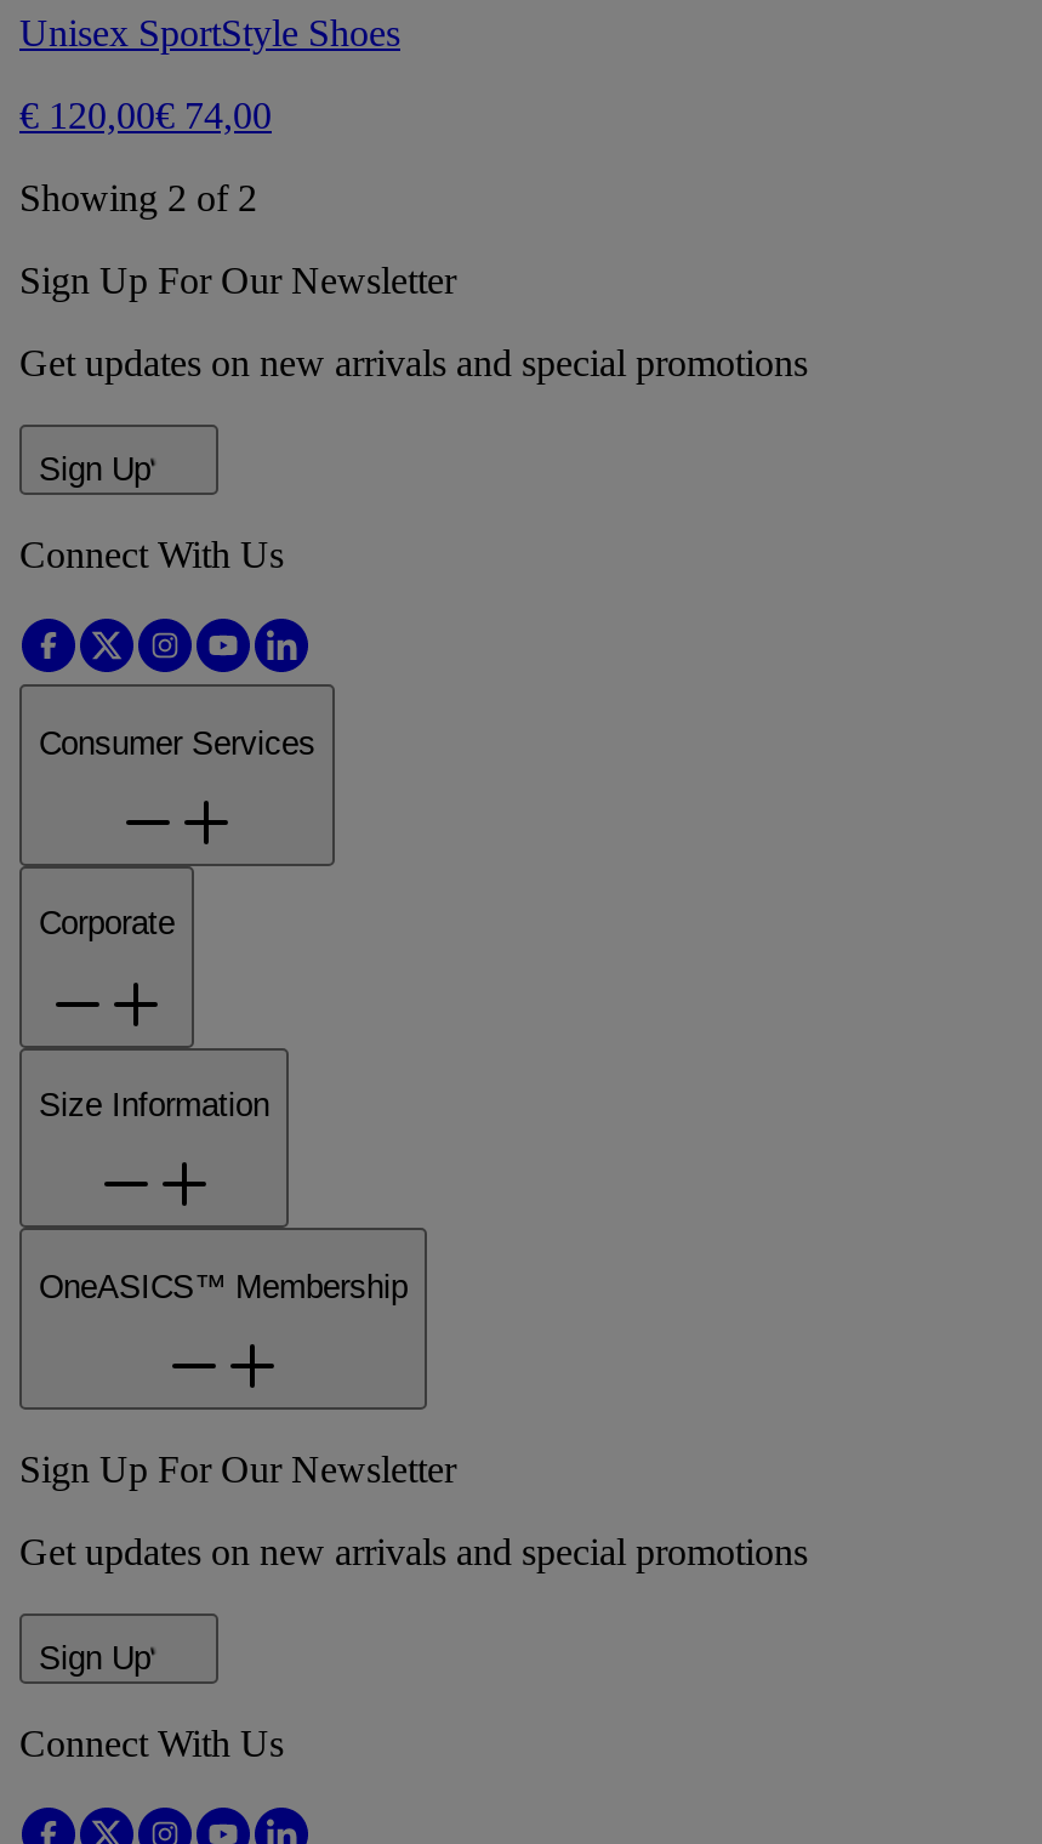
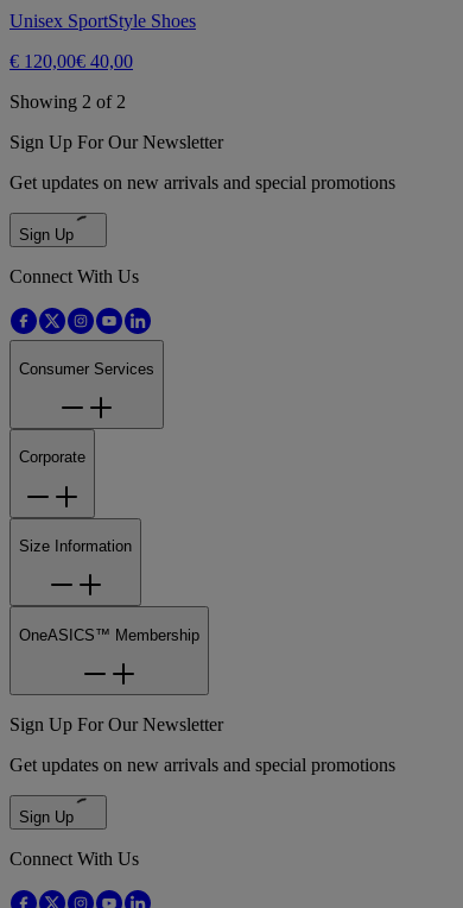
- € 120,00€ 74,00
+ € 120,00€ 40,00
